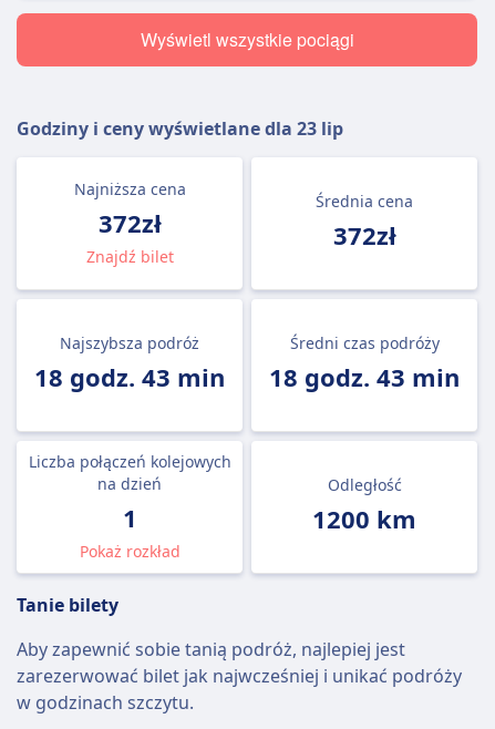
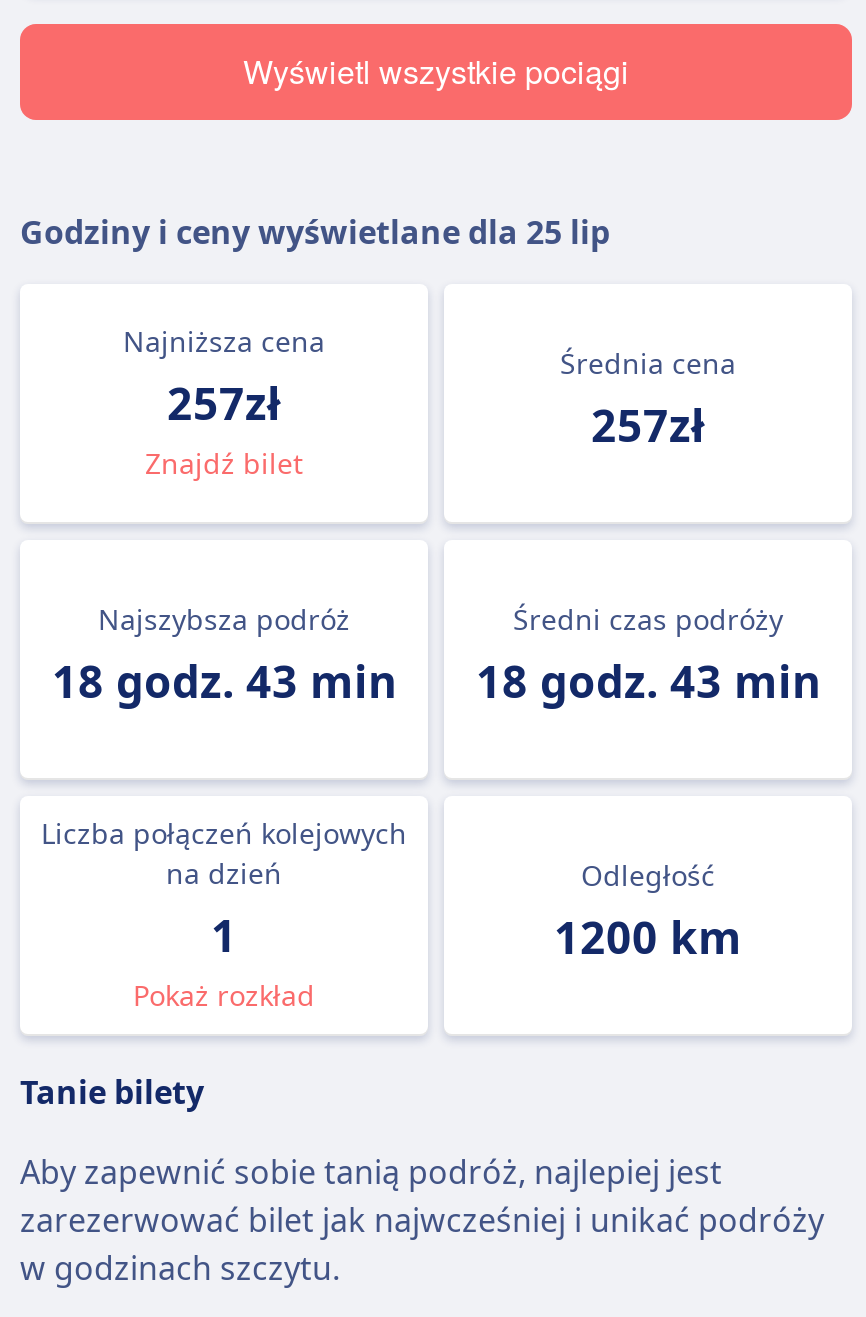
- Godziny i ceny wyświetlane dla 23 lip
+ Godziny i ceny wyświetlane dla 25 lip

- 372zł
+ 257zł

- 372zł
+ 257zł
